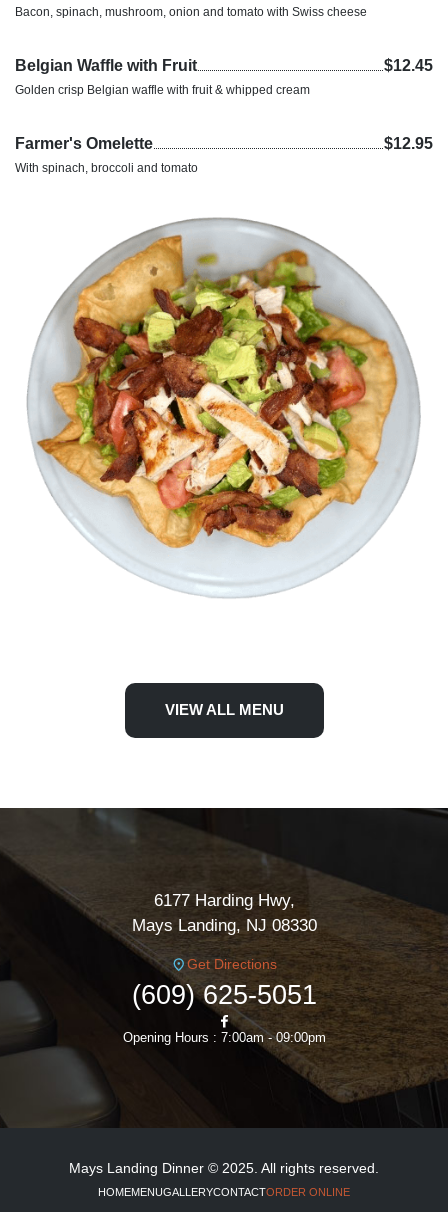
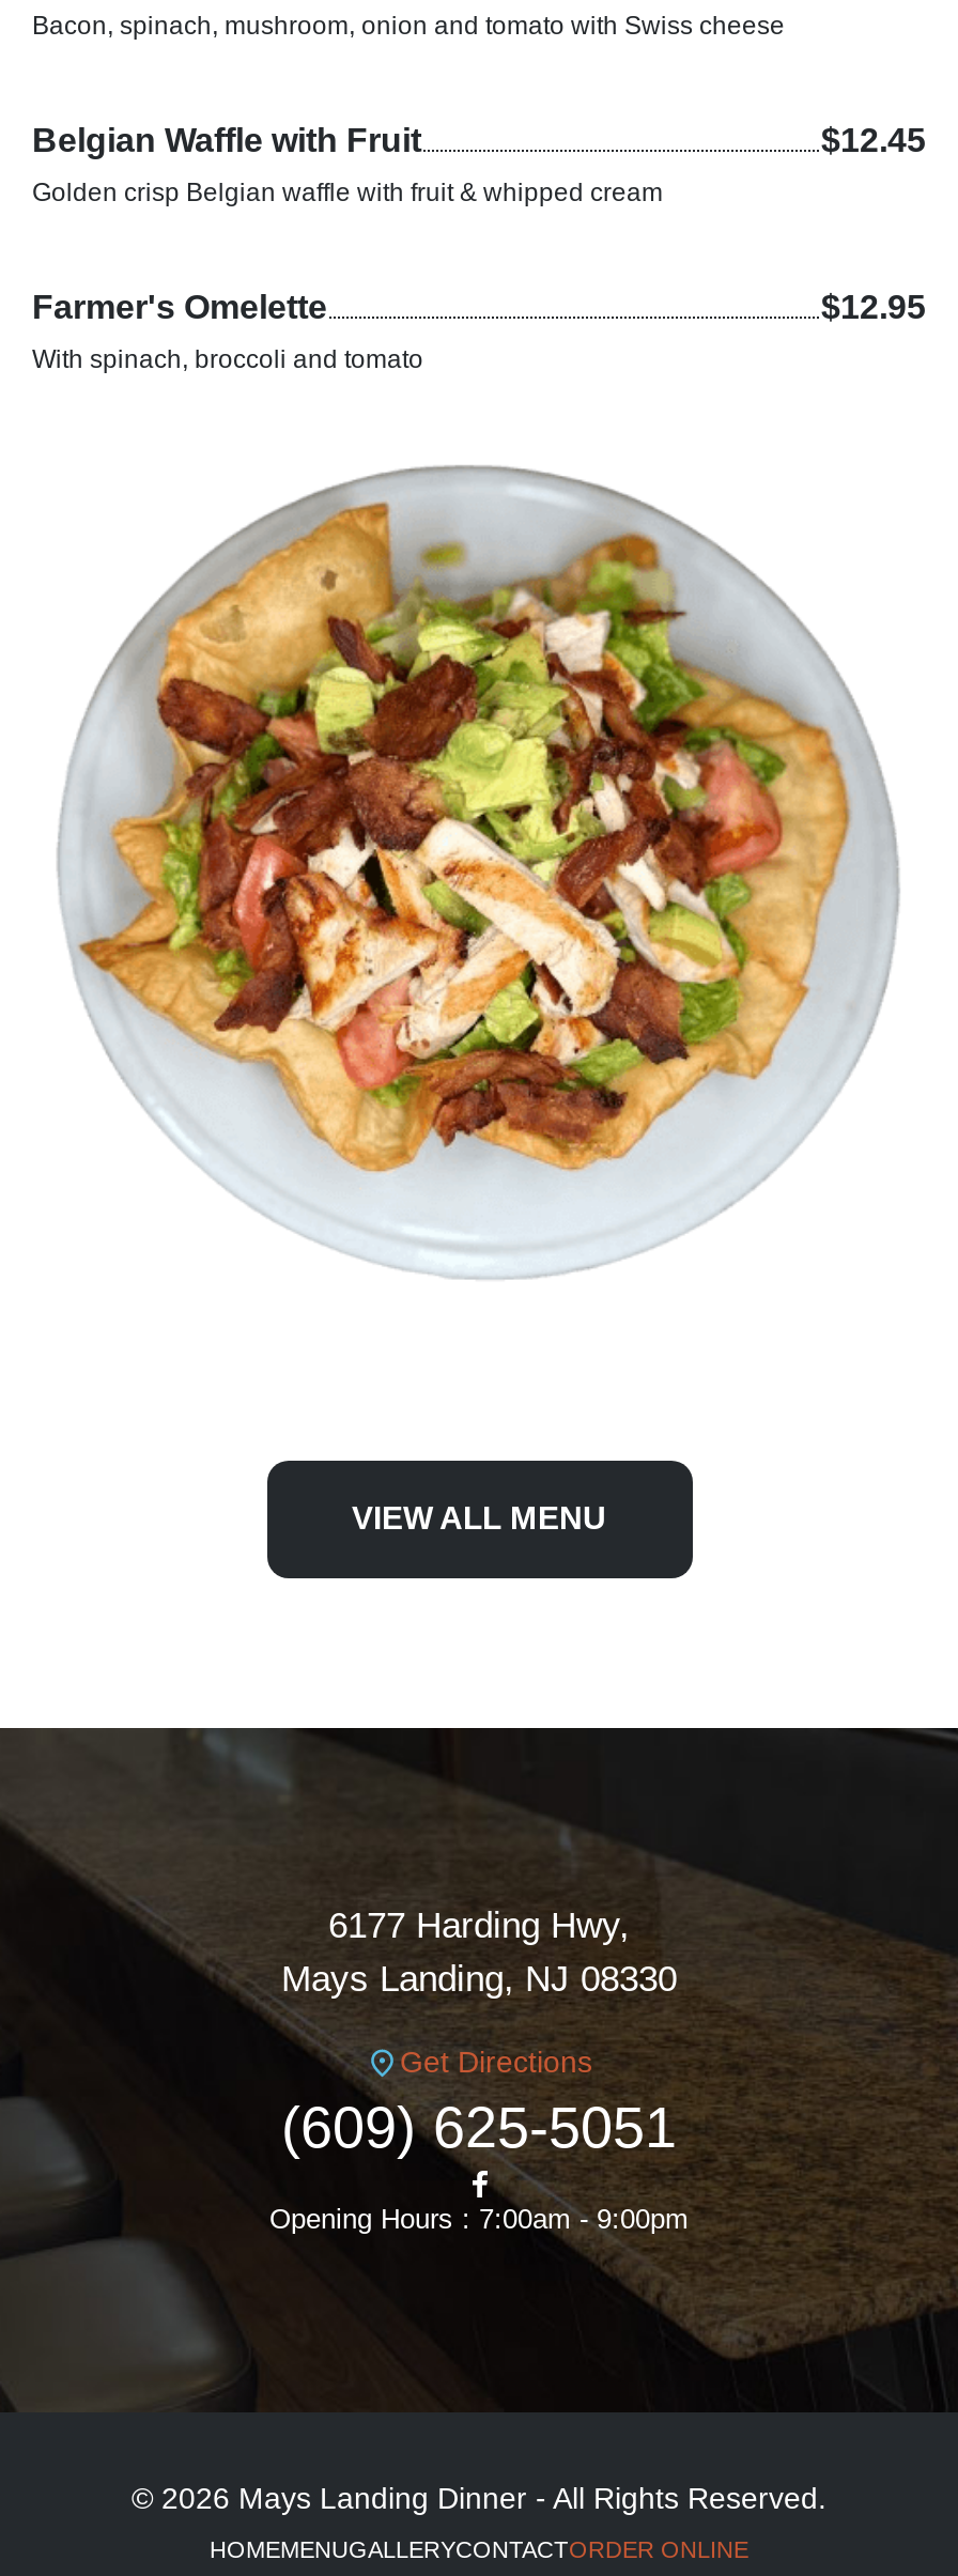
- Opening Hours : 7:00am - 09:00pm
+ Opening Hours : 7:00am - 9:00pm

- Mays Landing Dinner © 2025. All rights reserved.
+ © 2026 Mays Landing Dinner - All Rights Reserved.
